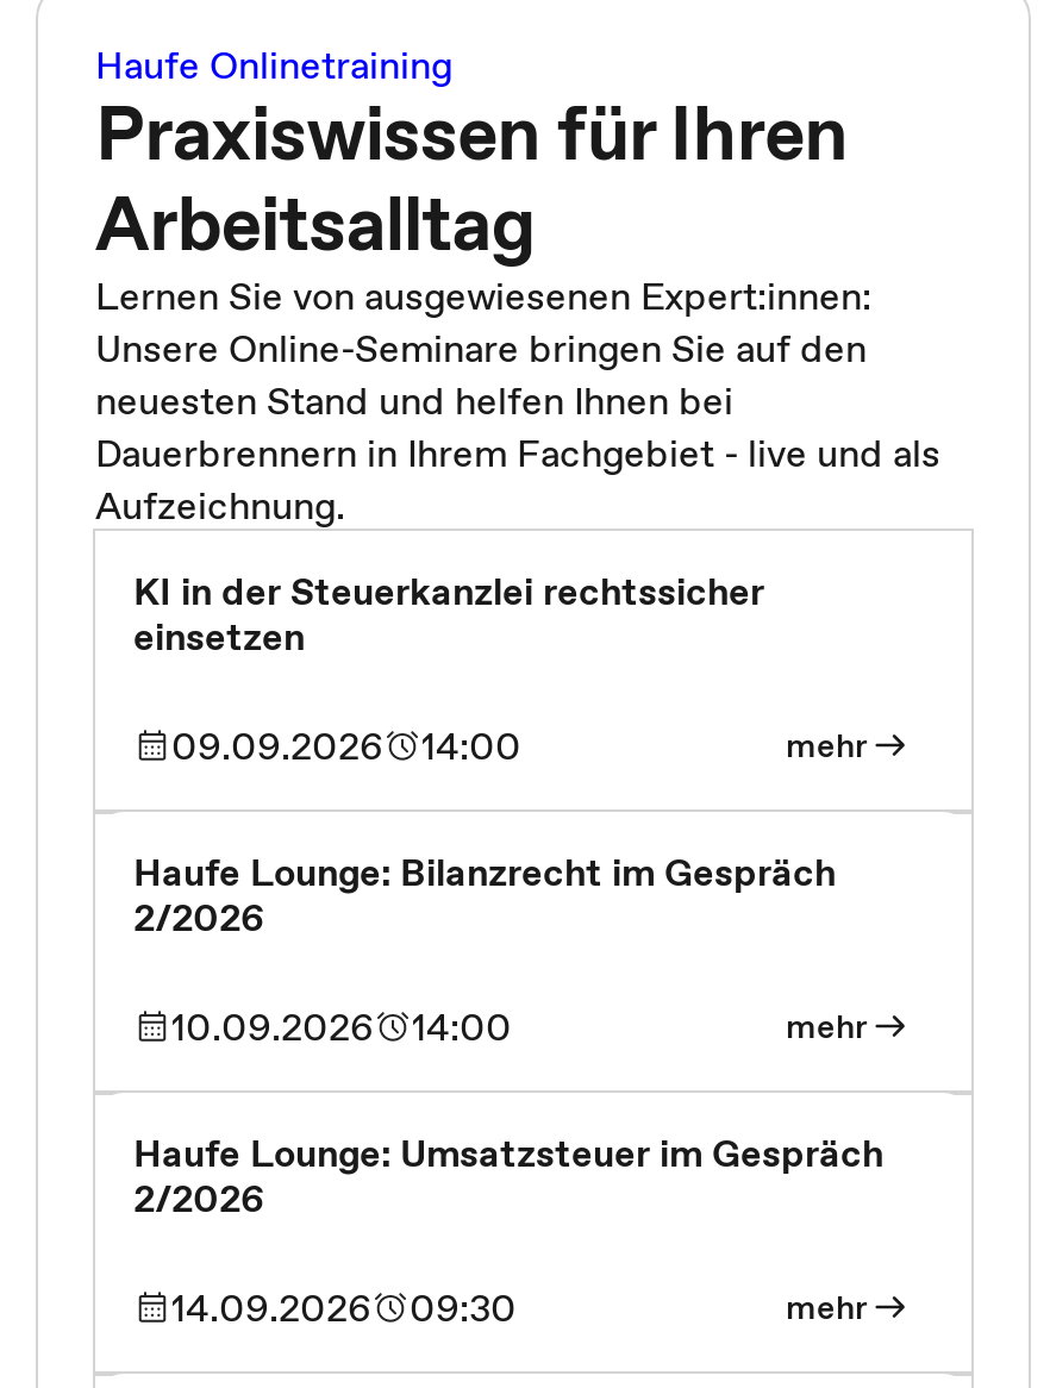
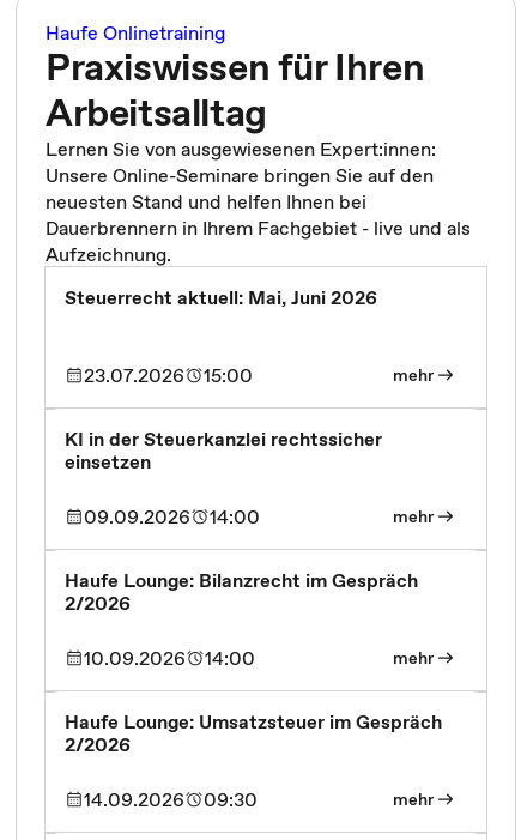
+ Steuerrecht aktuell: Mai, Juni 2026
+ 23.07.2026
+ 15:00
+ mehr
